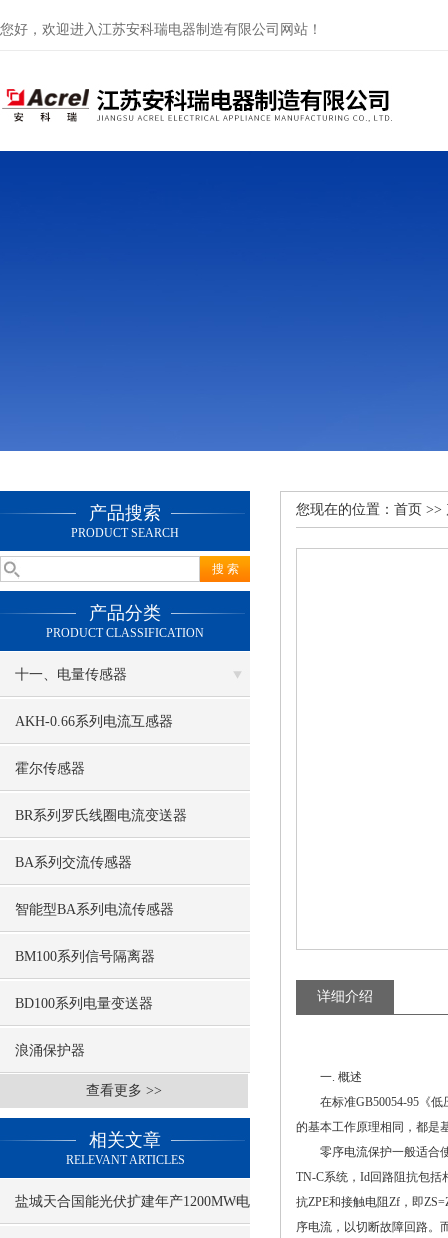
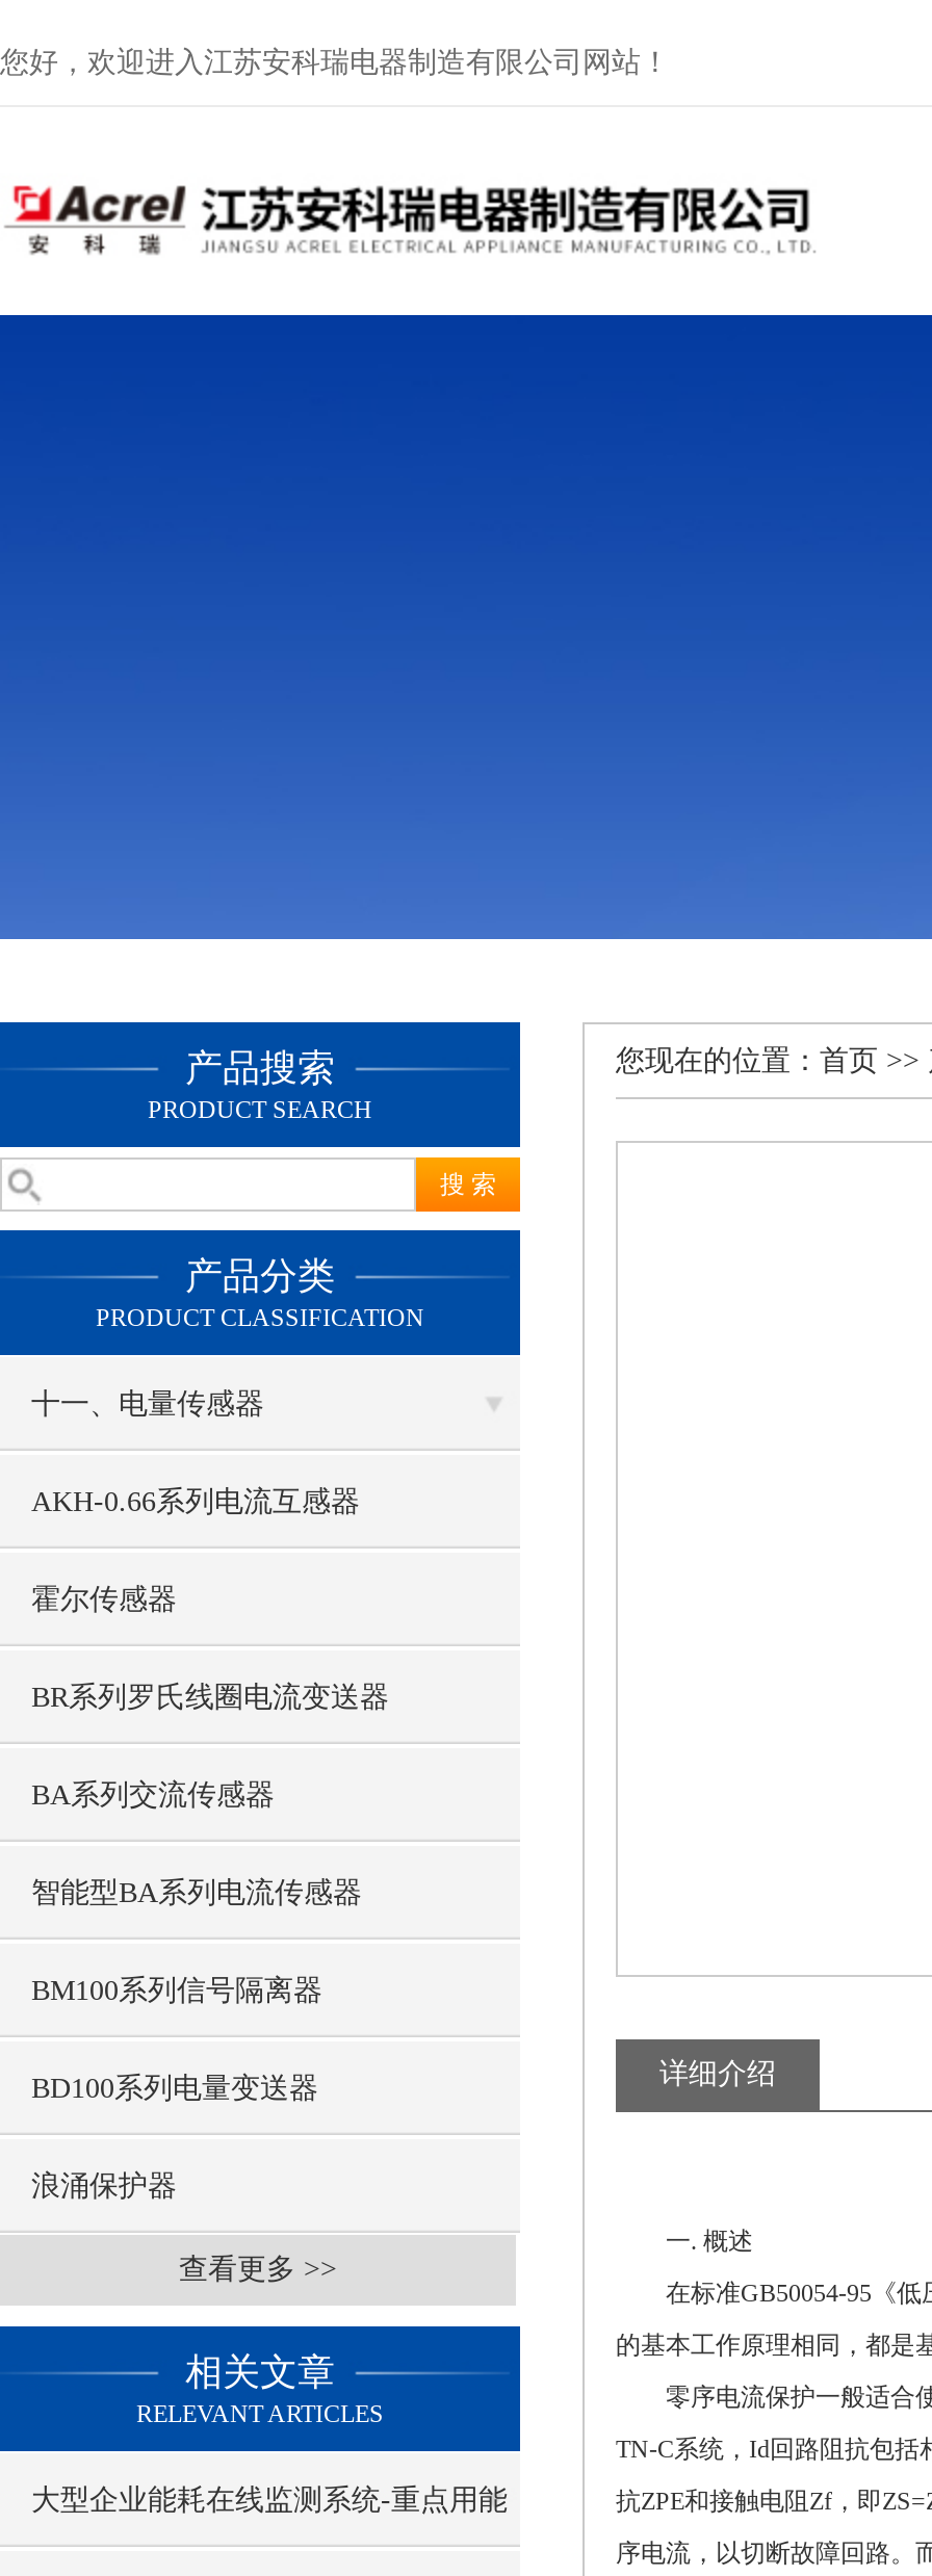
- 盐城天合国能光伏扩建年产1200MW电
+ 大型企业能耗在线监测系统-重点用能
